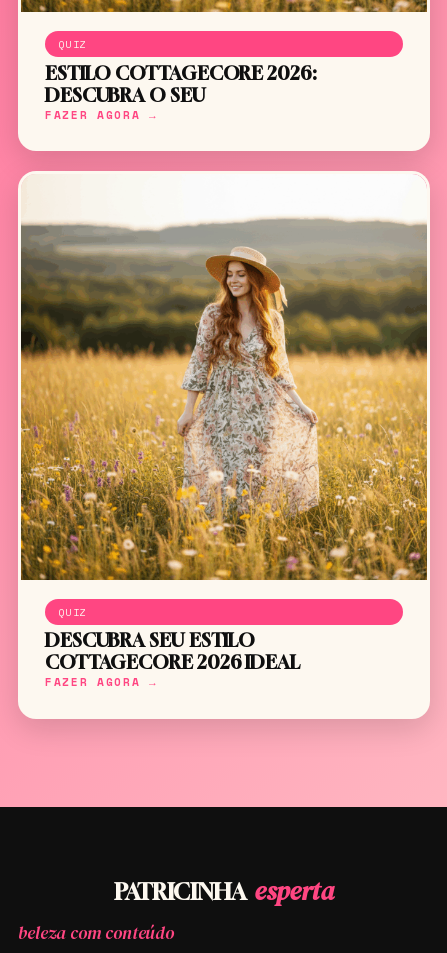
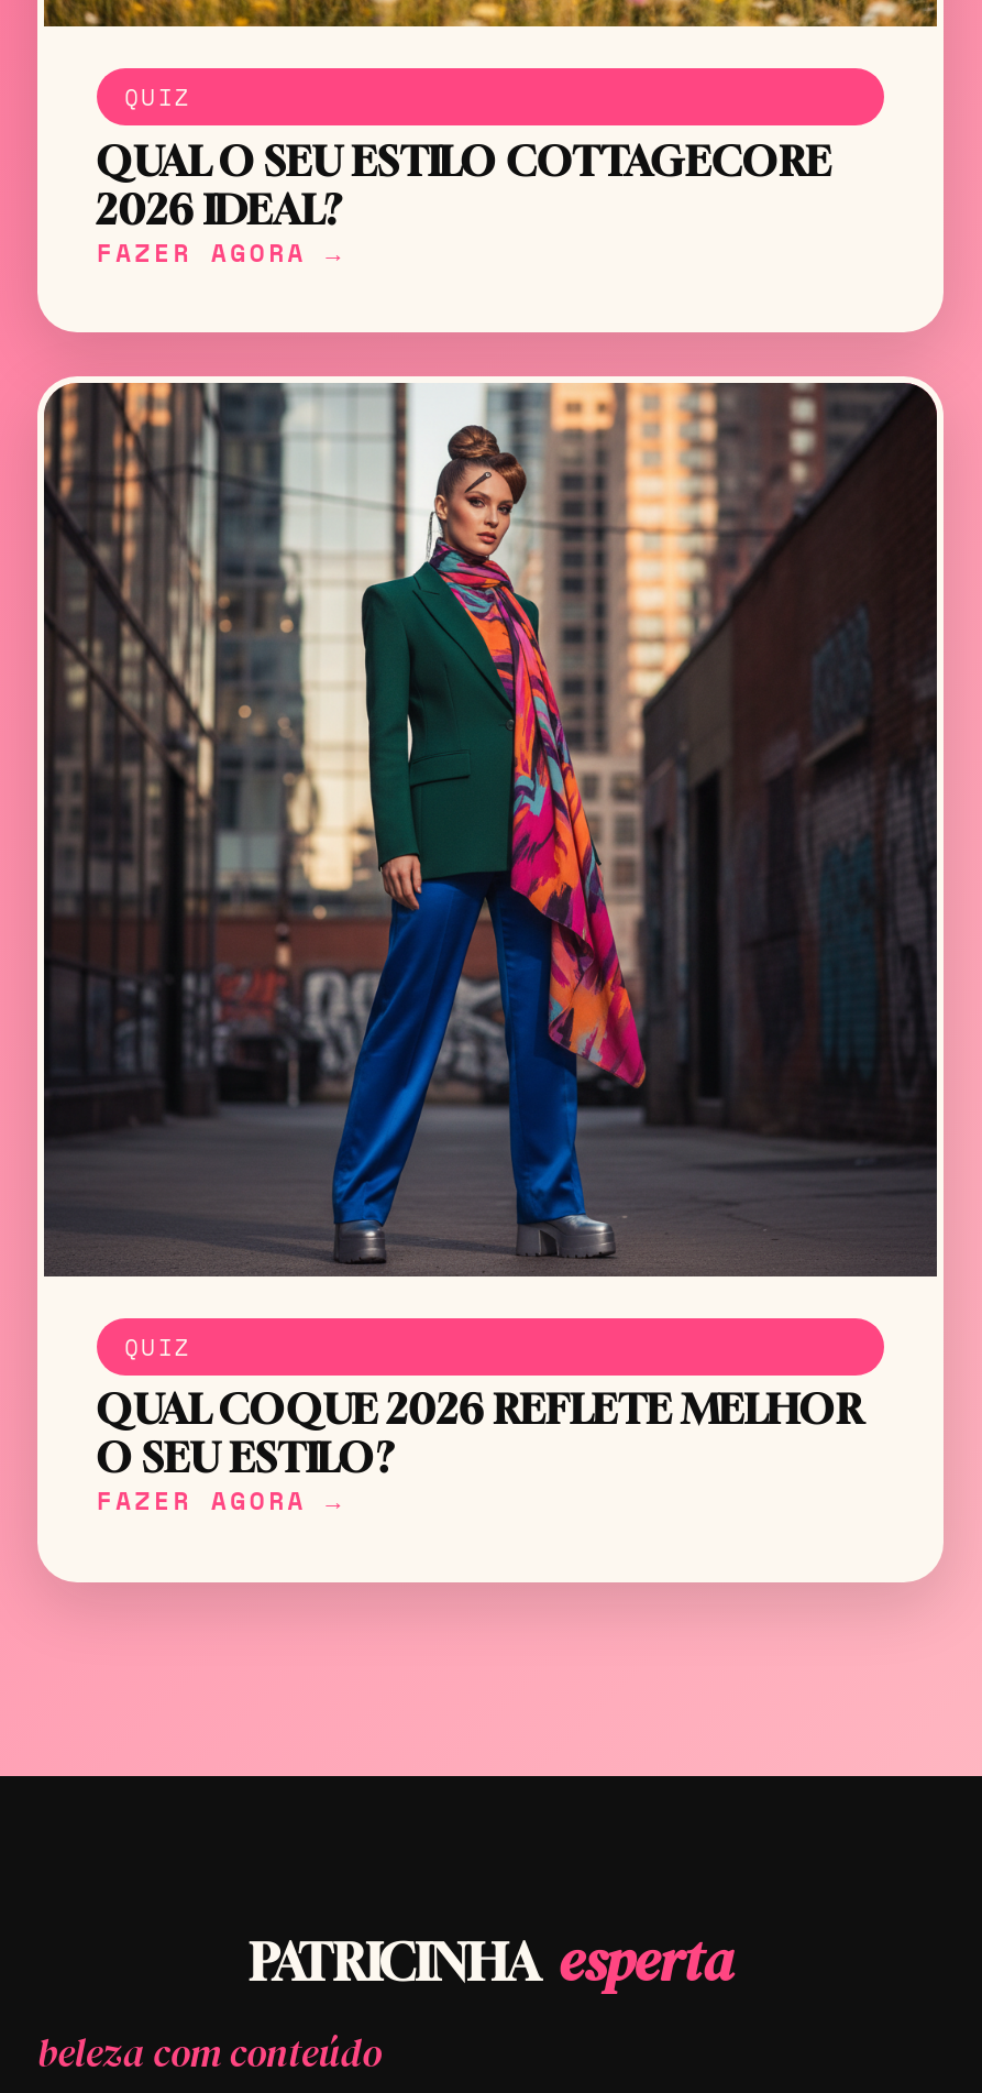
- ESTILO COTTAGECORE 2026:
- DESCUBRA O SEU
+ QUAL O SEU ESTILO COTTAGECORE
+ 2026 IDEAL?

- [image]
+ [image]

- DESCUBRA SEU ESTILO
- COTTAGECORE 2026 IDEAL
+ QUAL COQUE 2026 REFLETE MELHOR
+ O SEU ESTILO?
